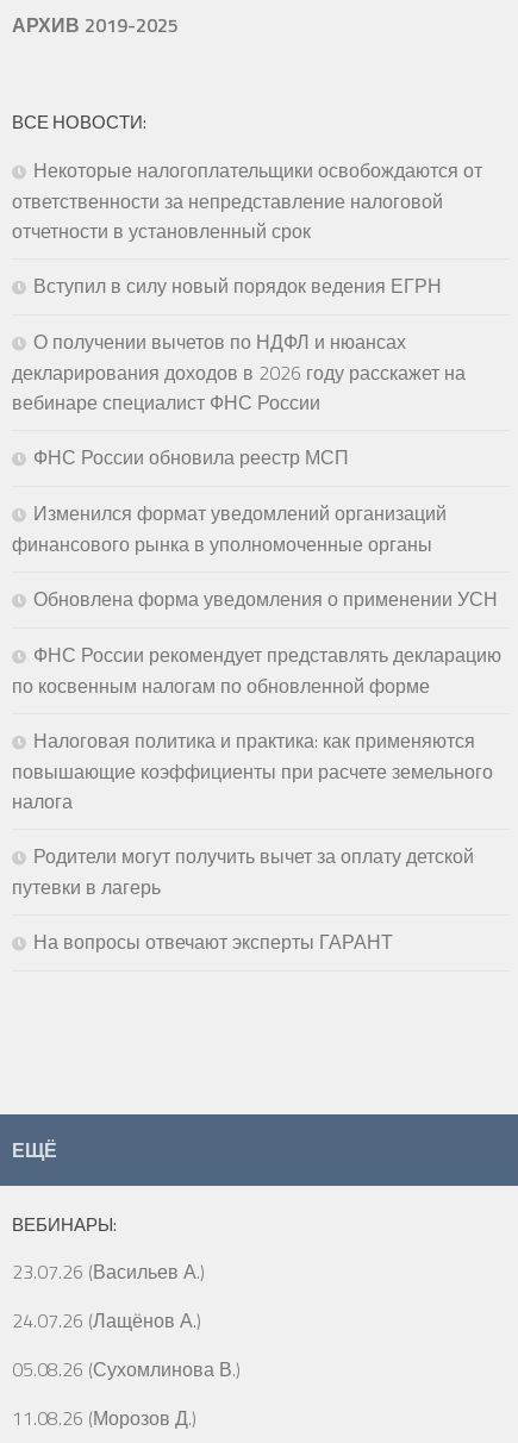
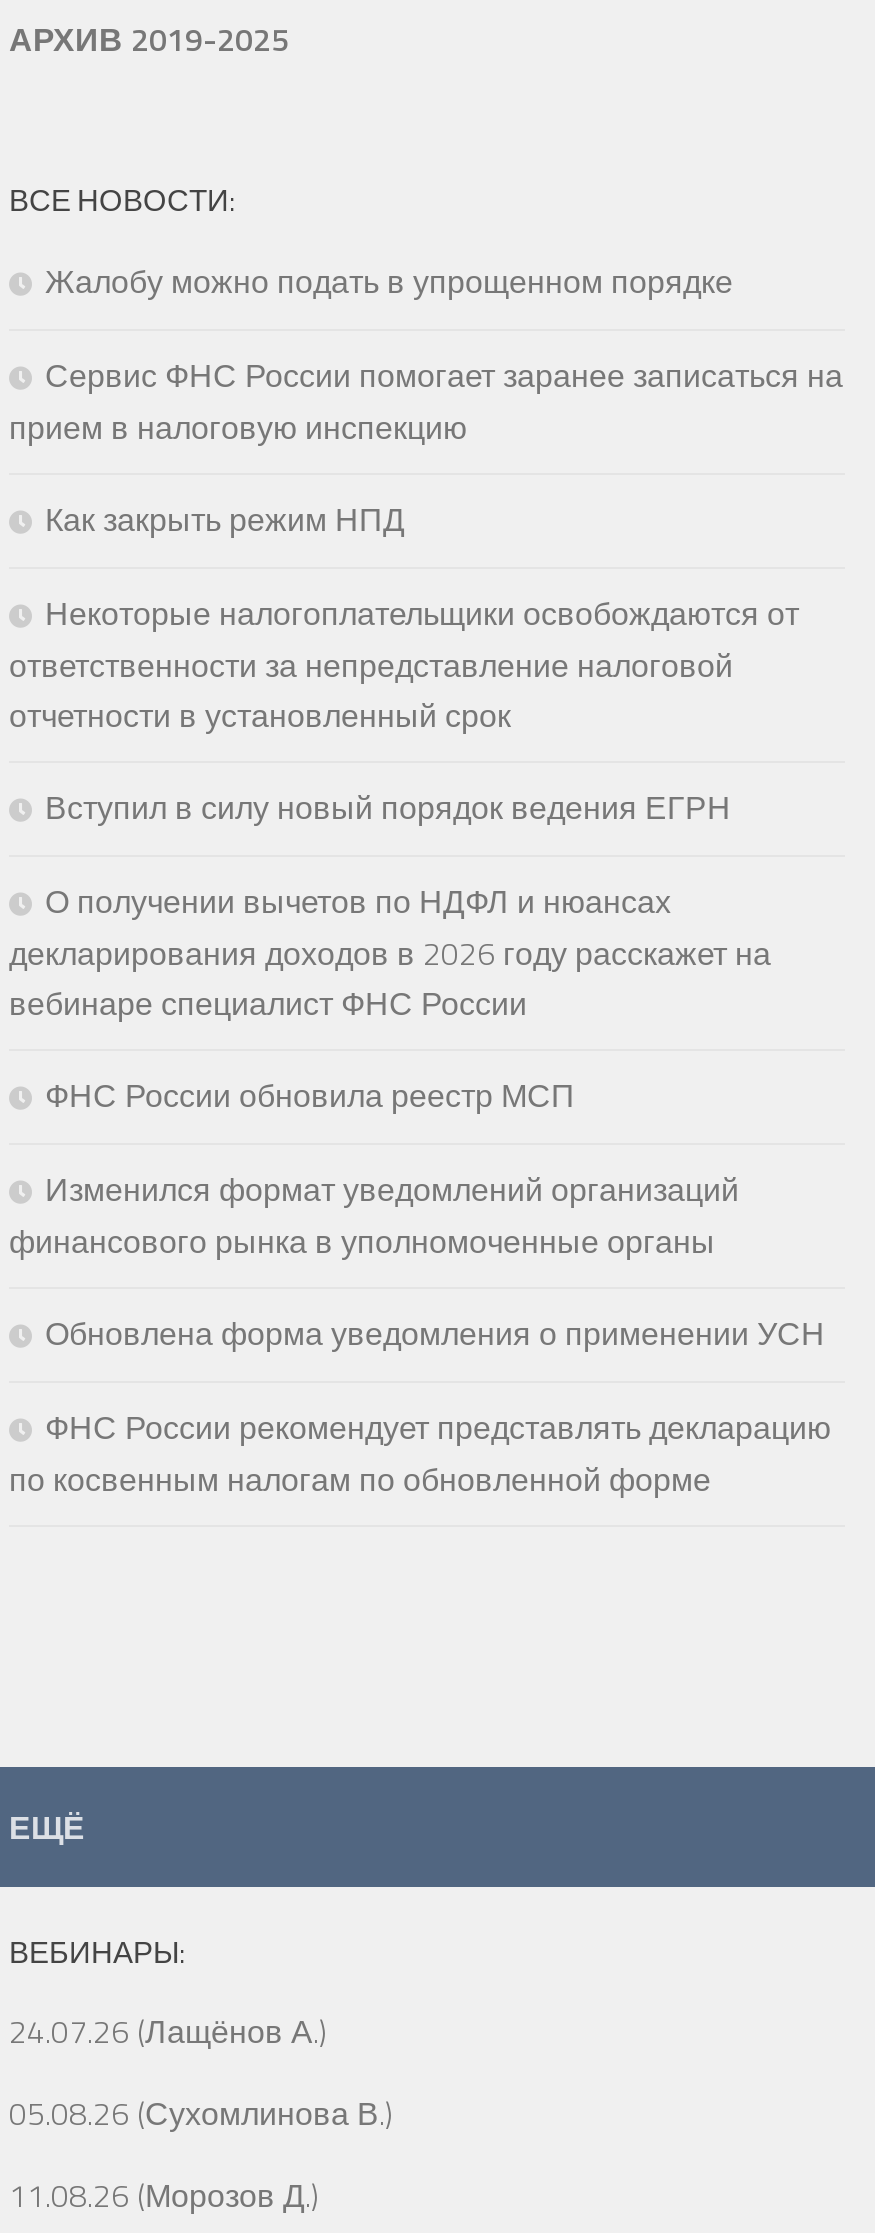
+ Жалобу можно подать в упрощенном порядке
+ Сервис ФНС России помогает заранее записаться на
+ прием в налоговую инспекцию
+ Как закрыть режим НПД

moved down: Некоторые налогоплательщики освобождаются от | ответственности за непредставление налоговой | отчетности в установленный срок | ... | ФНС России рекомендует представлять декларацию | по косвенным налогам по обновленной форме

- Налоговая политика и практика: как применяются
- повышающие коэффициенты при расчете земельного
- налога
- Родители могут получить вычет за оплату детской
- путевки в лагерь
- На вопросы отвечают эксперты ГАРАНТ

- 23.07.26 (Васильев А.)
